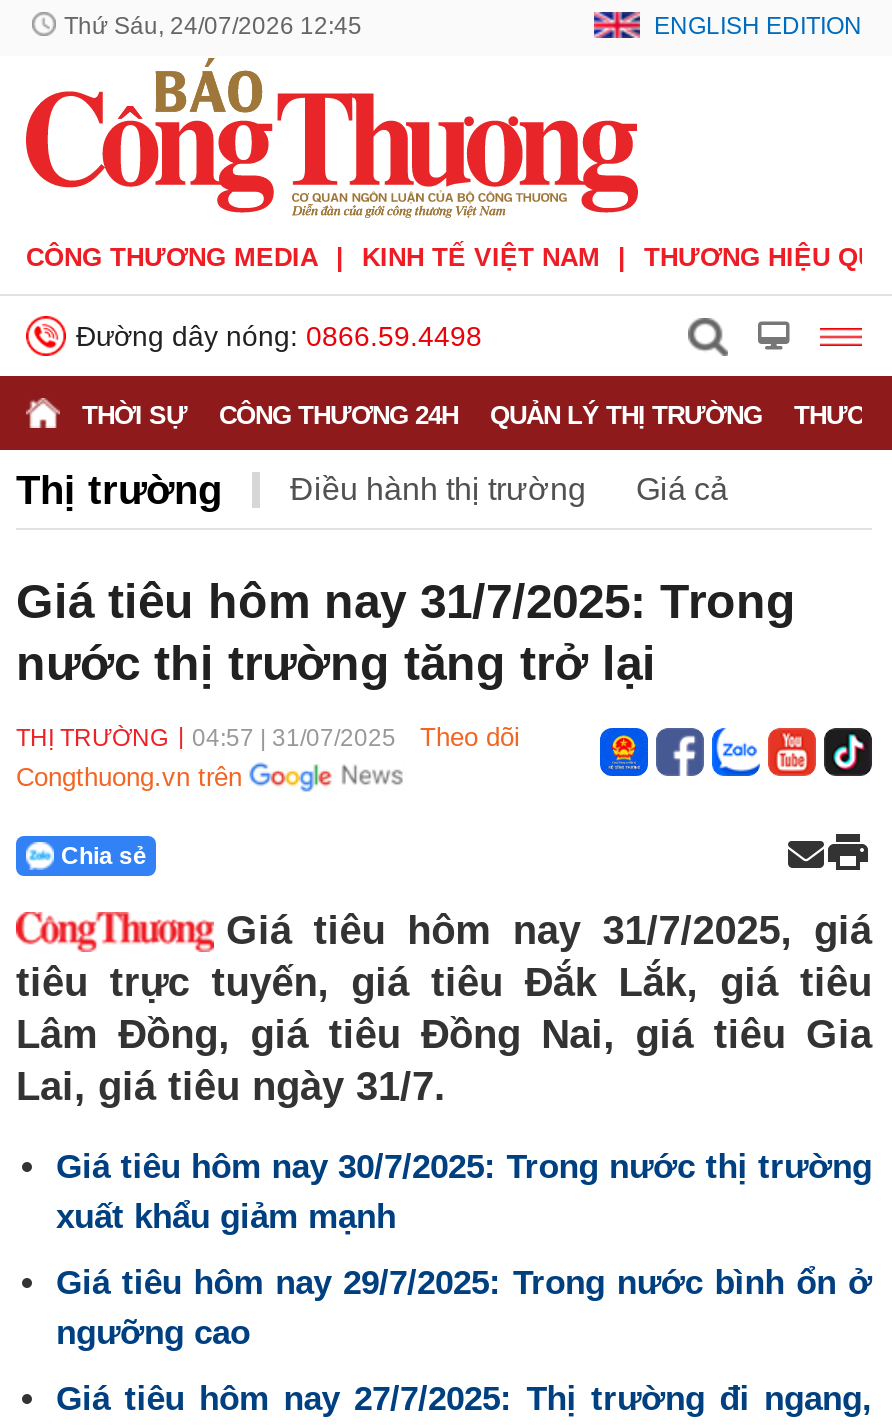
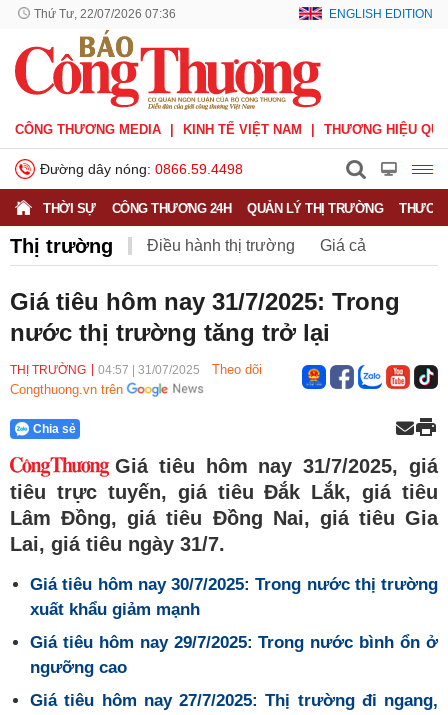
- Thứ Sáu, 24/07/2026 12:45
+ Thứ Tư, 22/07/2026 07:36
